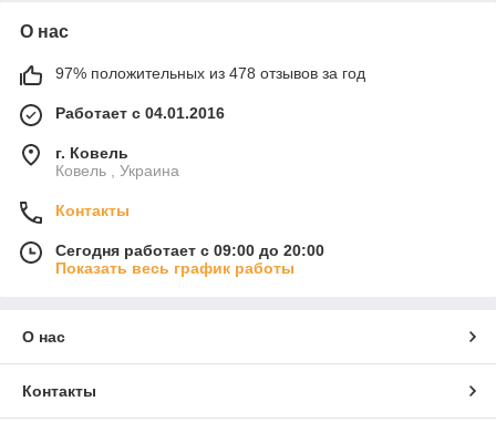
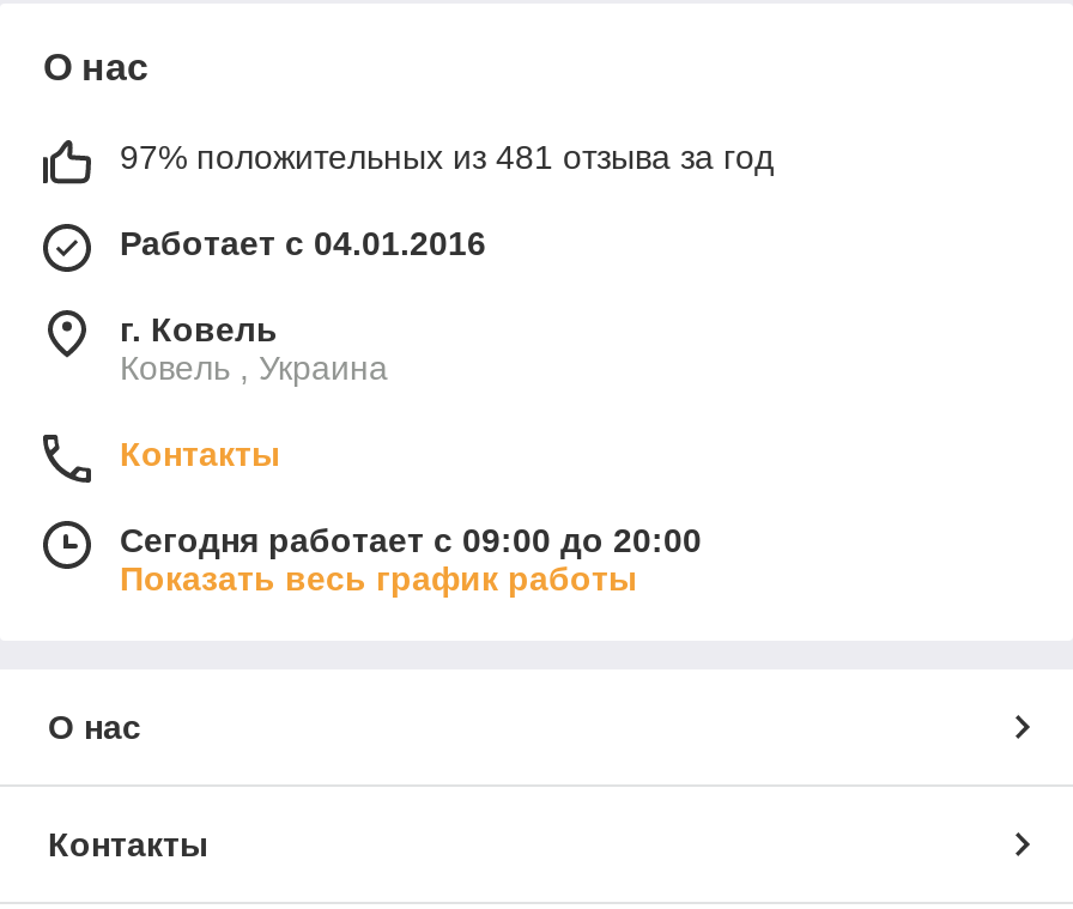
- 97% положительных из 478 отзывов за год
+ 97% положительных из 481 отзыва за год
